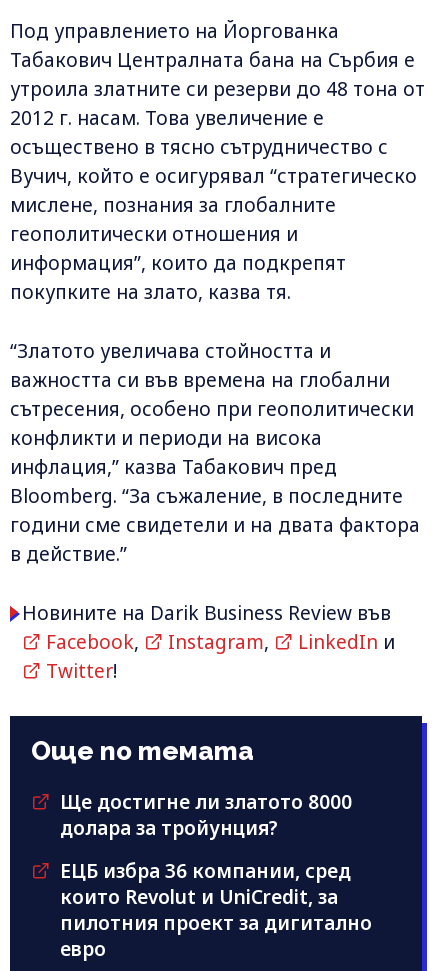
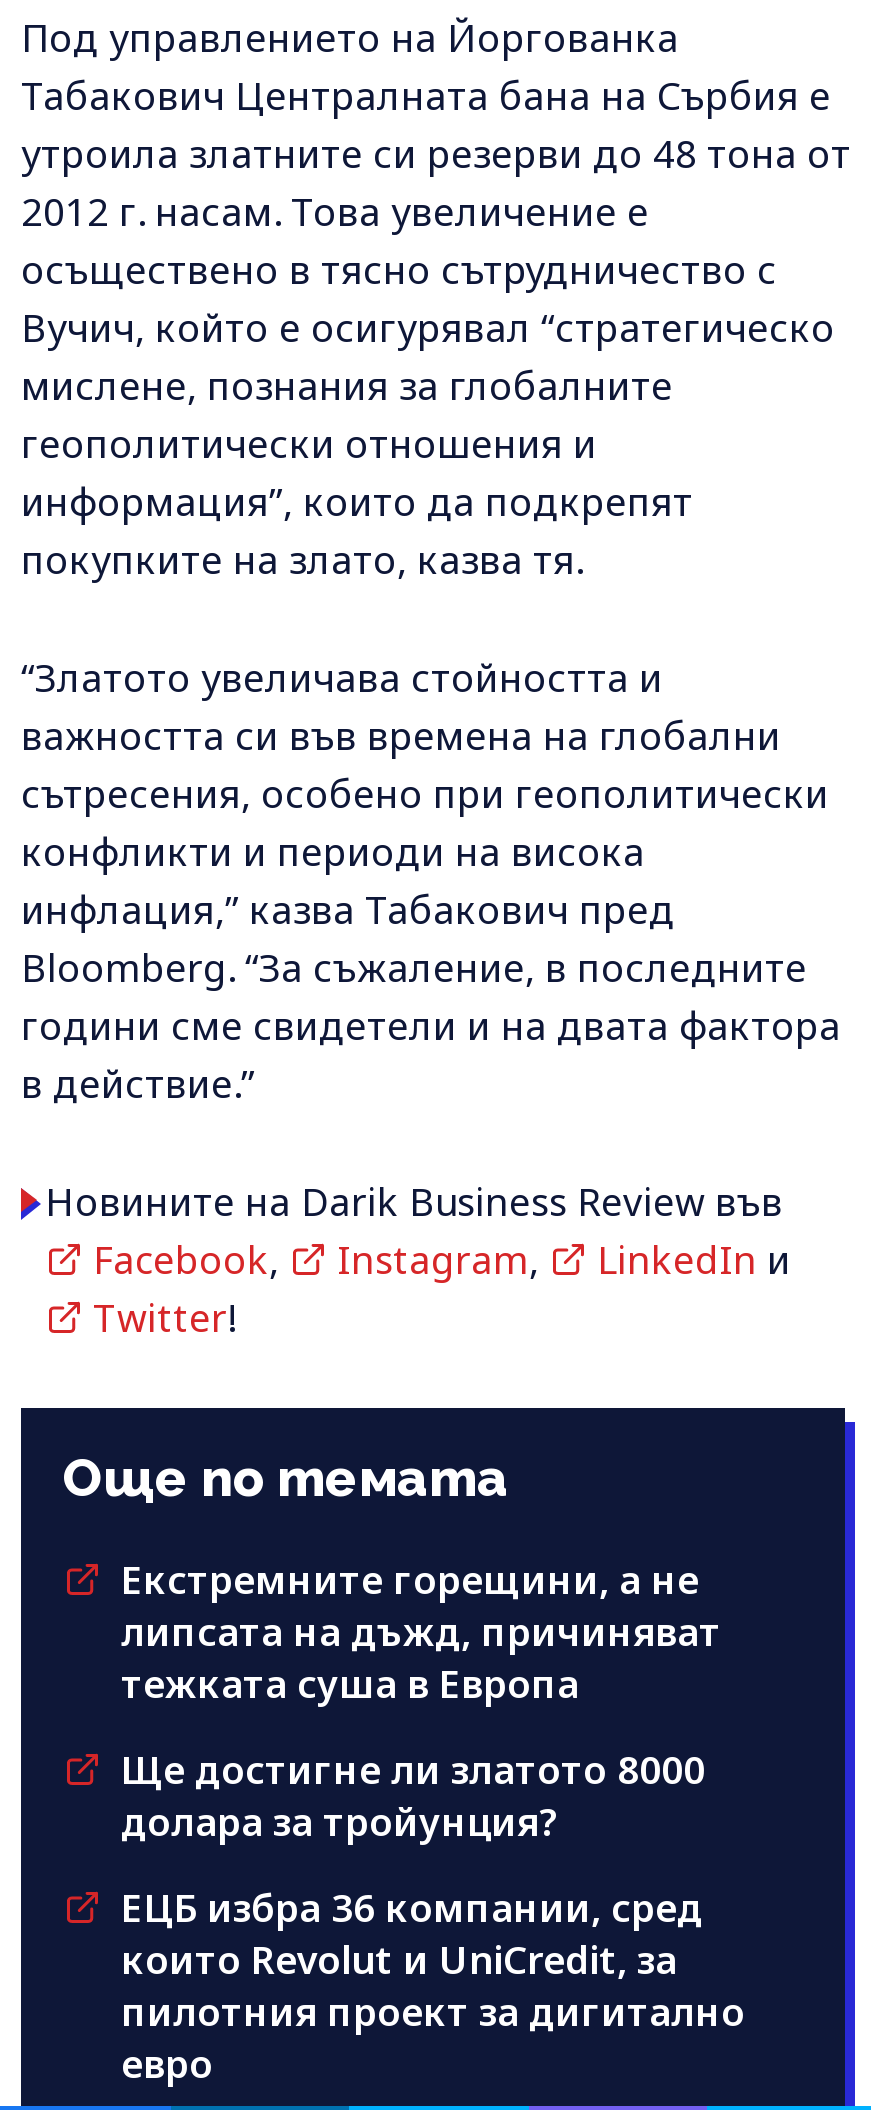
+ Екстремните горещини, а не
+ липсата на дъжд, причиняват
+ тежката суша в Европа
